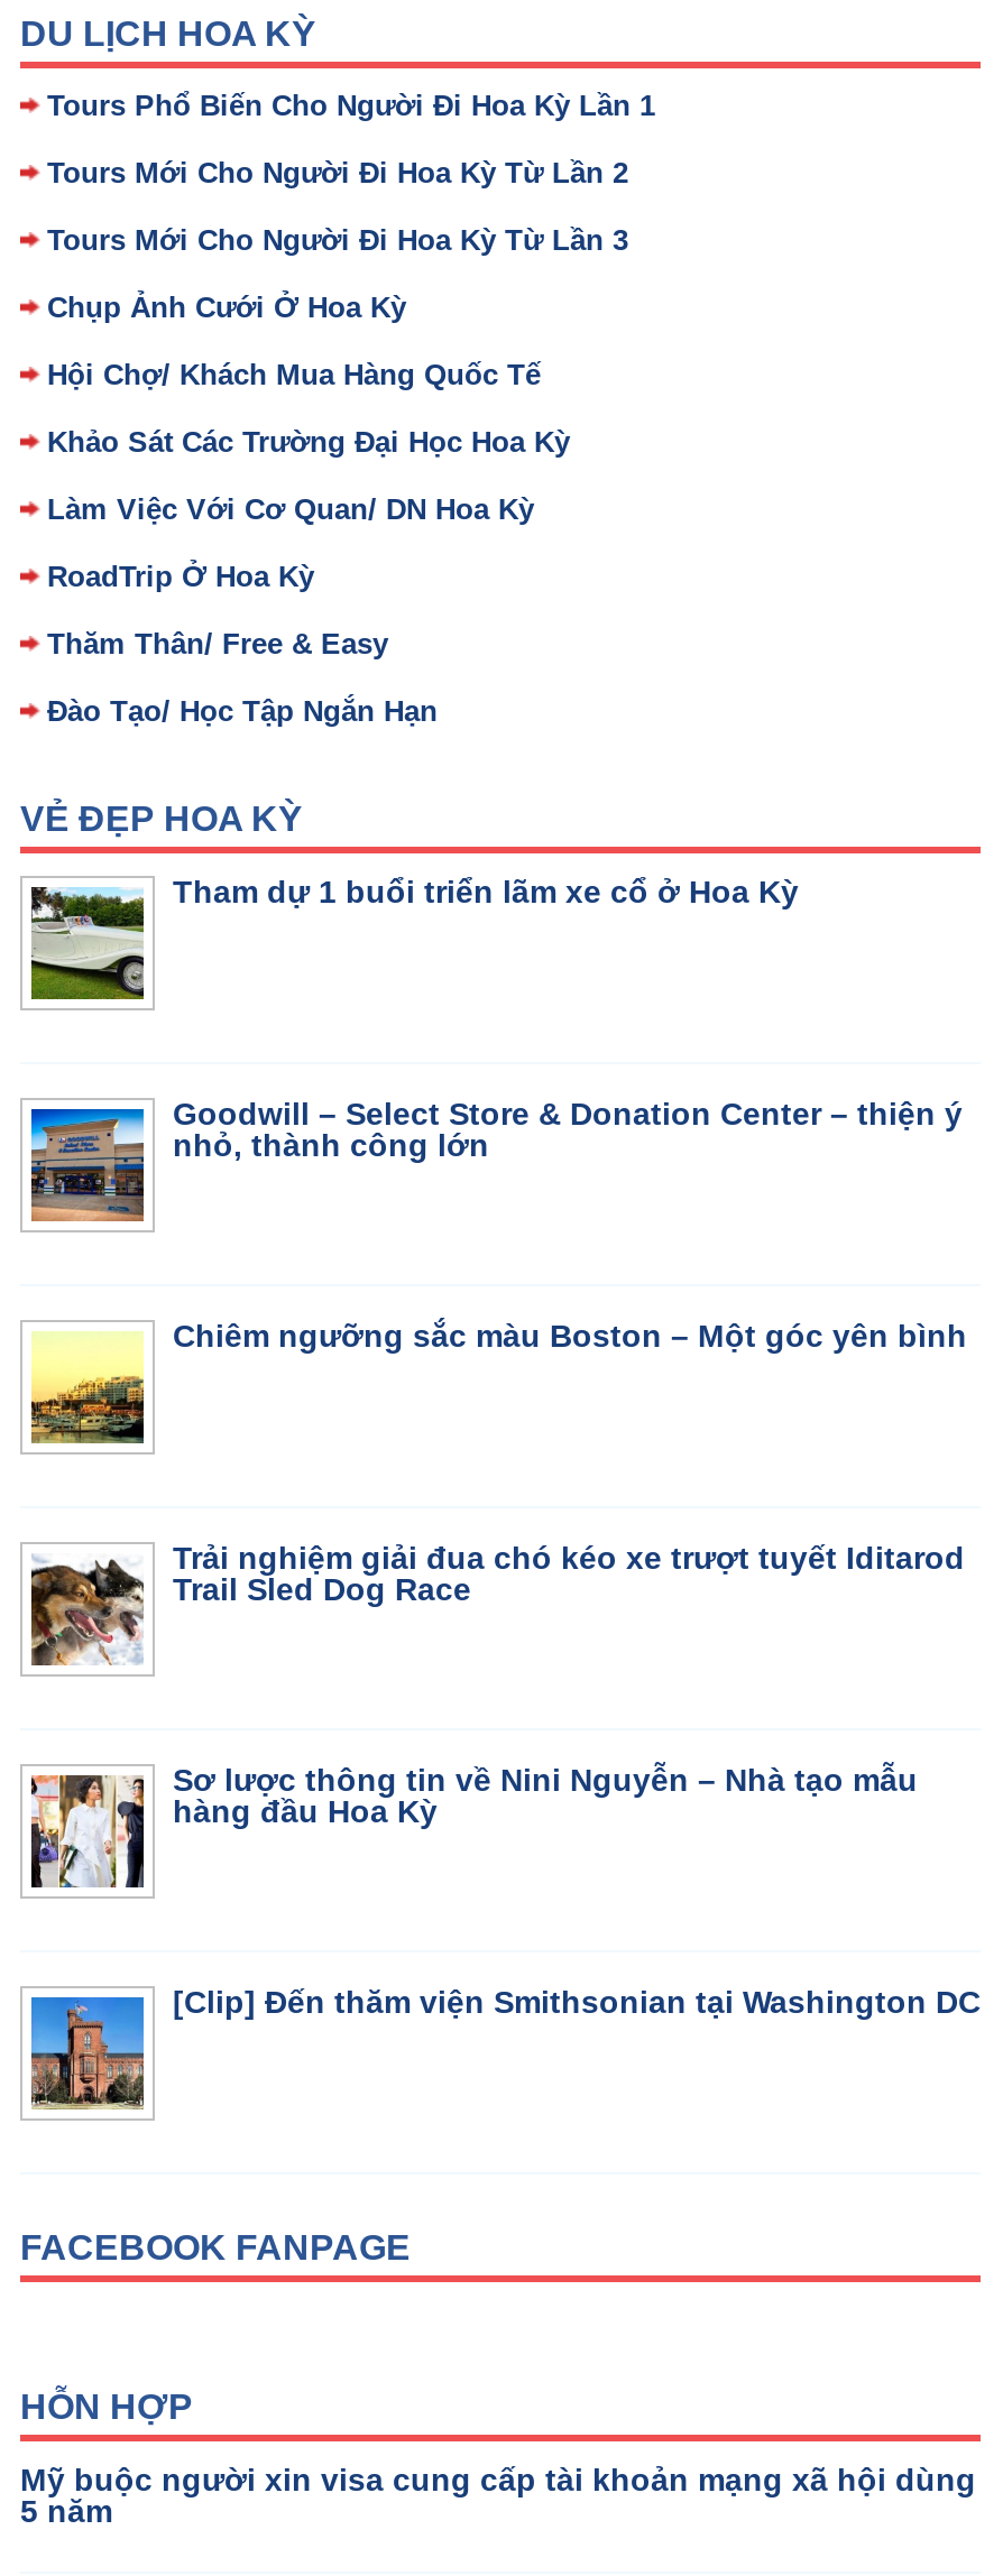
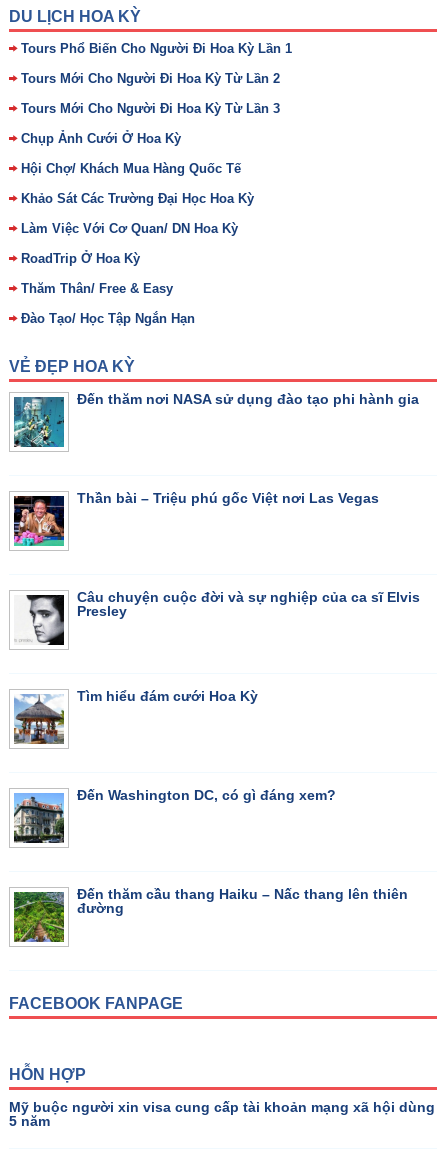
- [image]
- Tham dự 1 buổi triển lãm xe cổ ở Hoa Kỳ
+ [image]
+ Đến thăm nơi NASA sử dụng đào tạo phi hành gia

- [image]
- Goodwill – Select Store & Donation Center – thiện ý
- nhỏ, thành công lớn
+ [image]
+ Thần bài – Triệu phú gốc Việt nơi Las Vegas

- [image]
- Chiêm ngưỡng sắc màu Boston – Một góc yên bình
+ [image]
+ Câu chuyện cuộc đời và sự nghiệp của ca sĩ Elvis
+ Presley

- [image]
- Trải nghiệm giải đua chó kéo xe trượt tuyết Iditarod
- Trail Sled Dog Race
+ [image]
+ Tìm hiểu đám cưới Hoa Kỳ

- [image]
- Sơ lược thông tin về Nini Nguyễn – Nhà tạo mẫu
- hàng đầu Hoa Kỳ
+ [image]
+ Đến Washington DC, có gì đáng xem?

- [image]
- [Clip] Đến thăm viện Smithsonian tại Washington DC
+ [image]
+ Đến thăm cầu thang Haiku – Nấc thang lên thiên
+ đường
